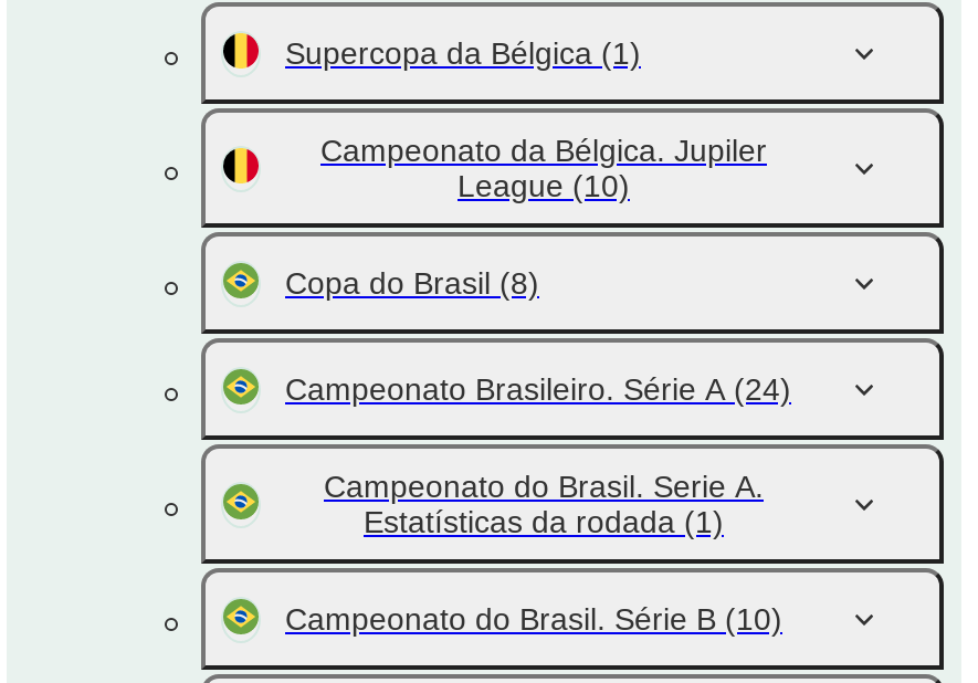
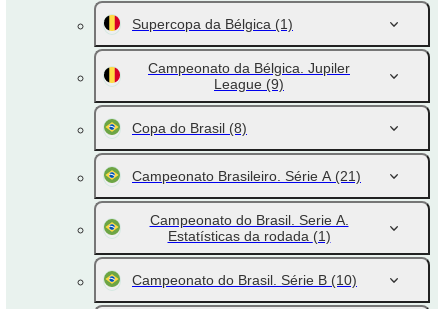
- League (10)
+ League (9)

- Campeonato Brasileiro. Série A (24)
+ Campeonato Brasileiro. Série A (21)
